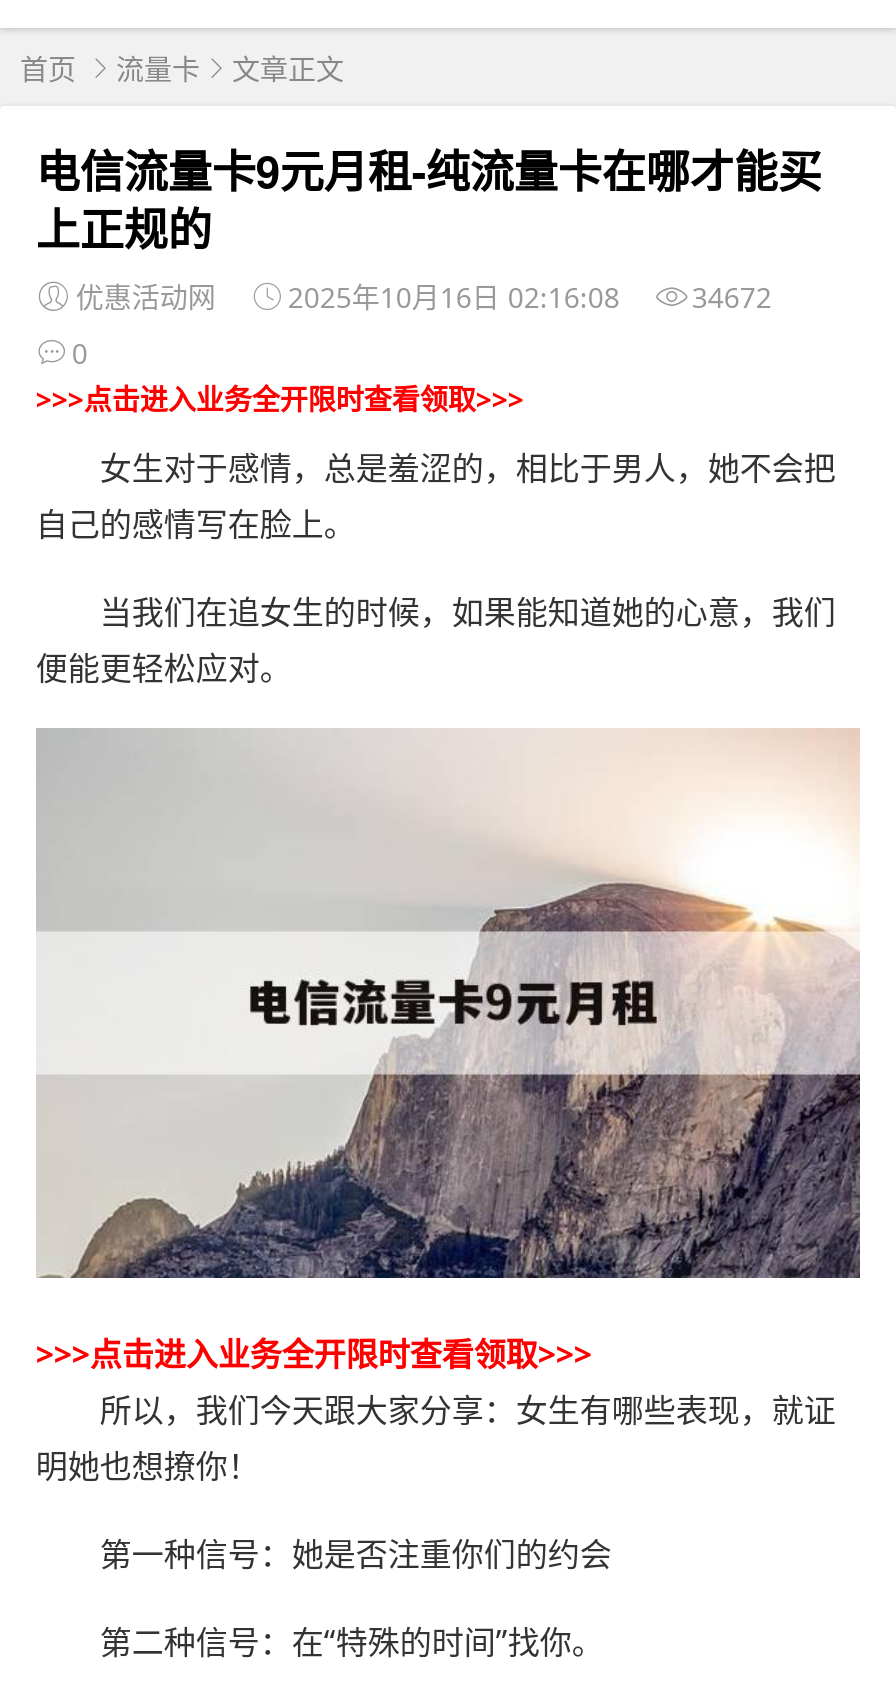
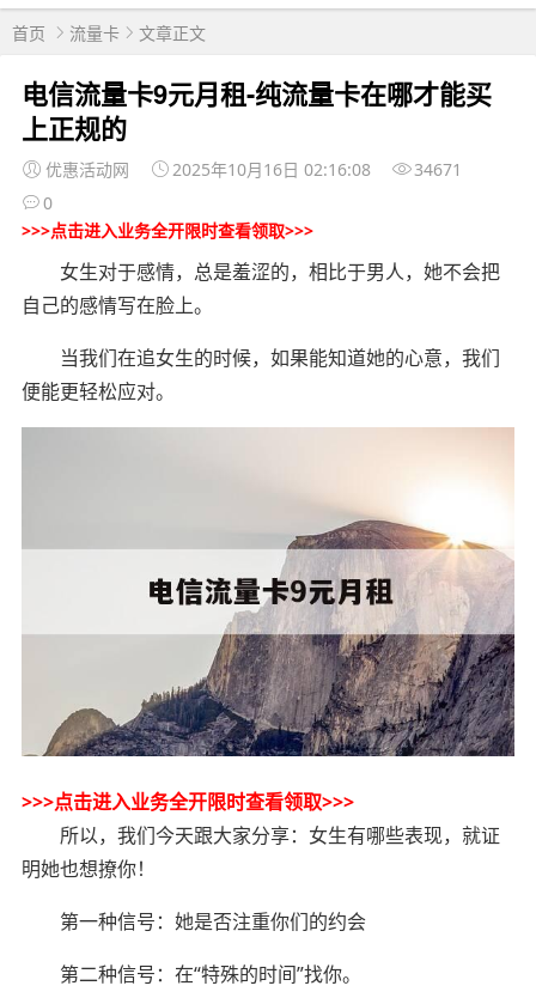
- 优惠活动网 2025年10月16日 02:16:08 34672
+ 优惠活动网 2025年10月16日 02:16:08 34671
